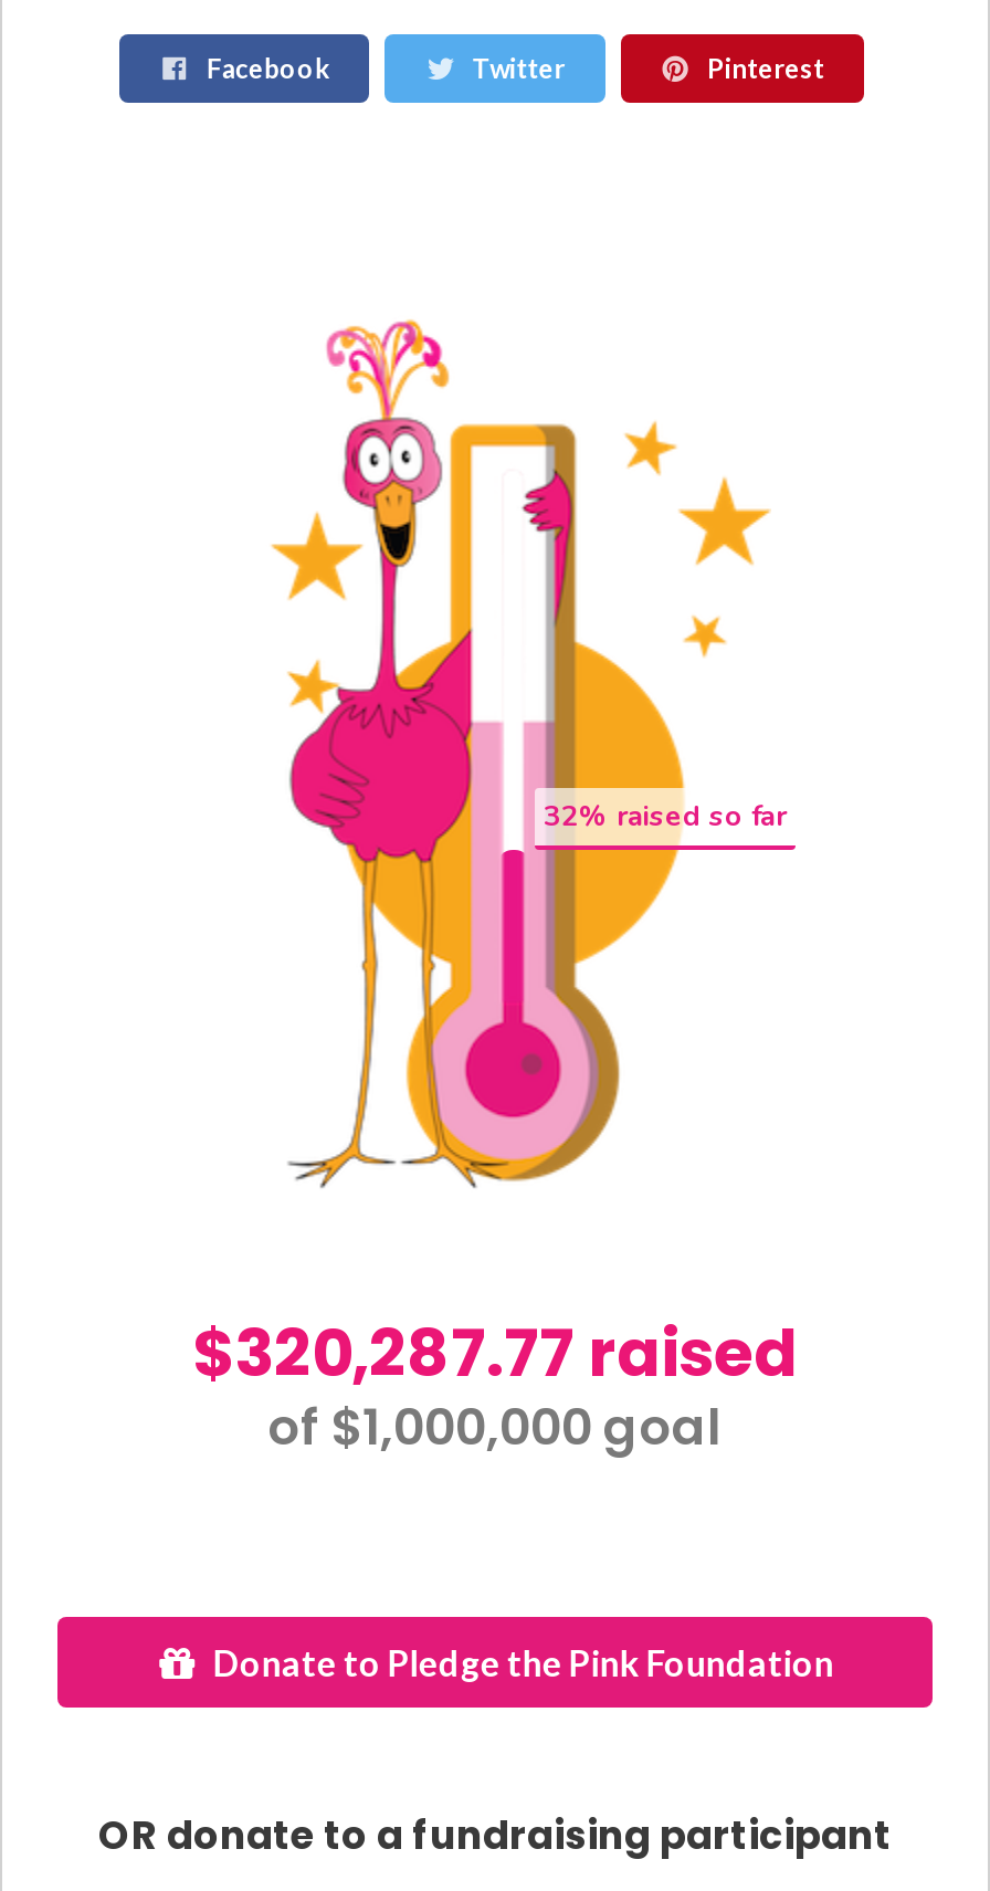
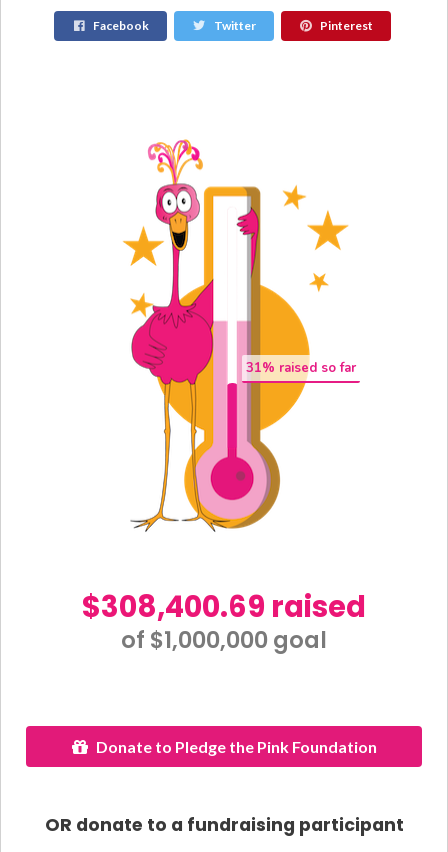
- 32% raised so far
+ 31% raised so far

- $320,287.77 raised
+ $308,400.69 raised
